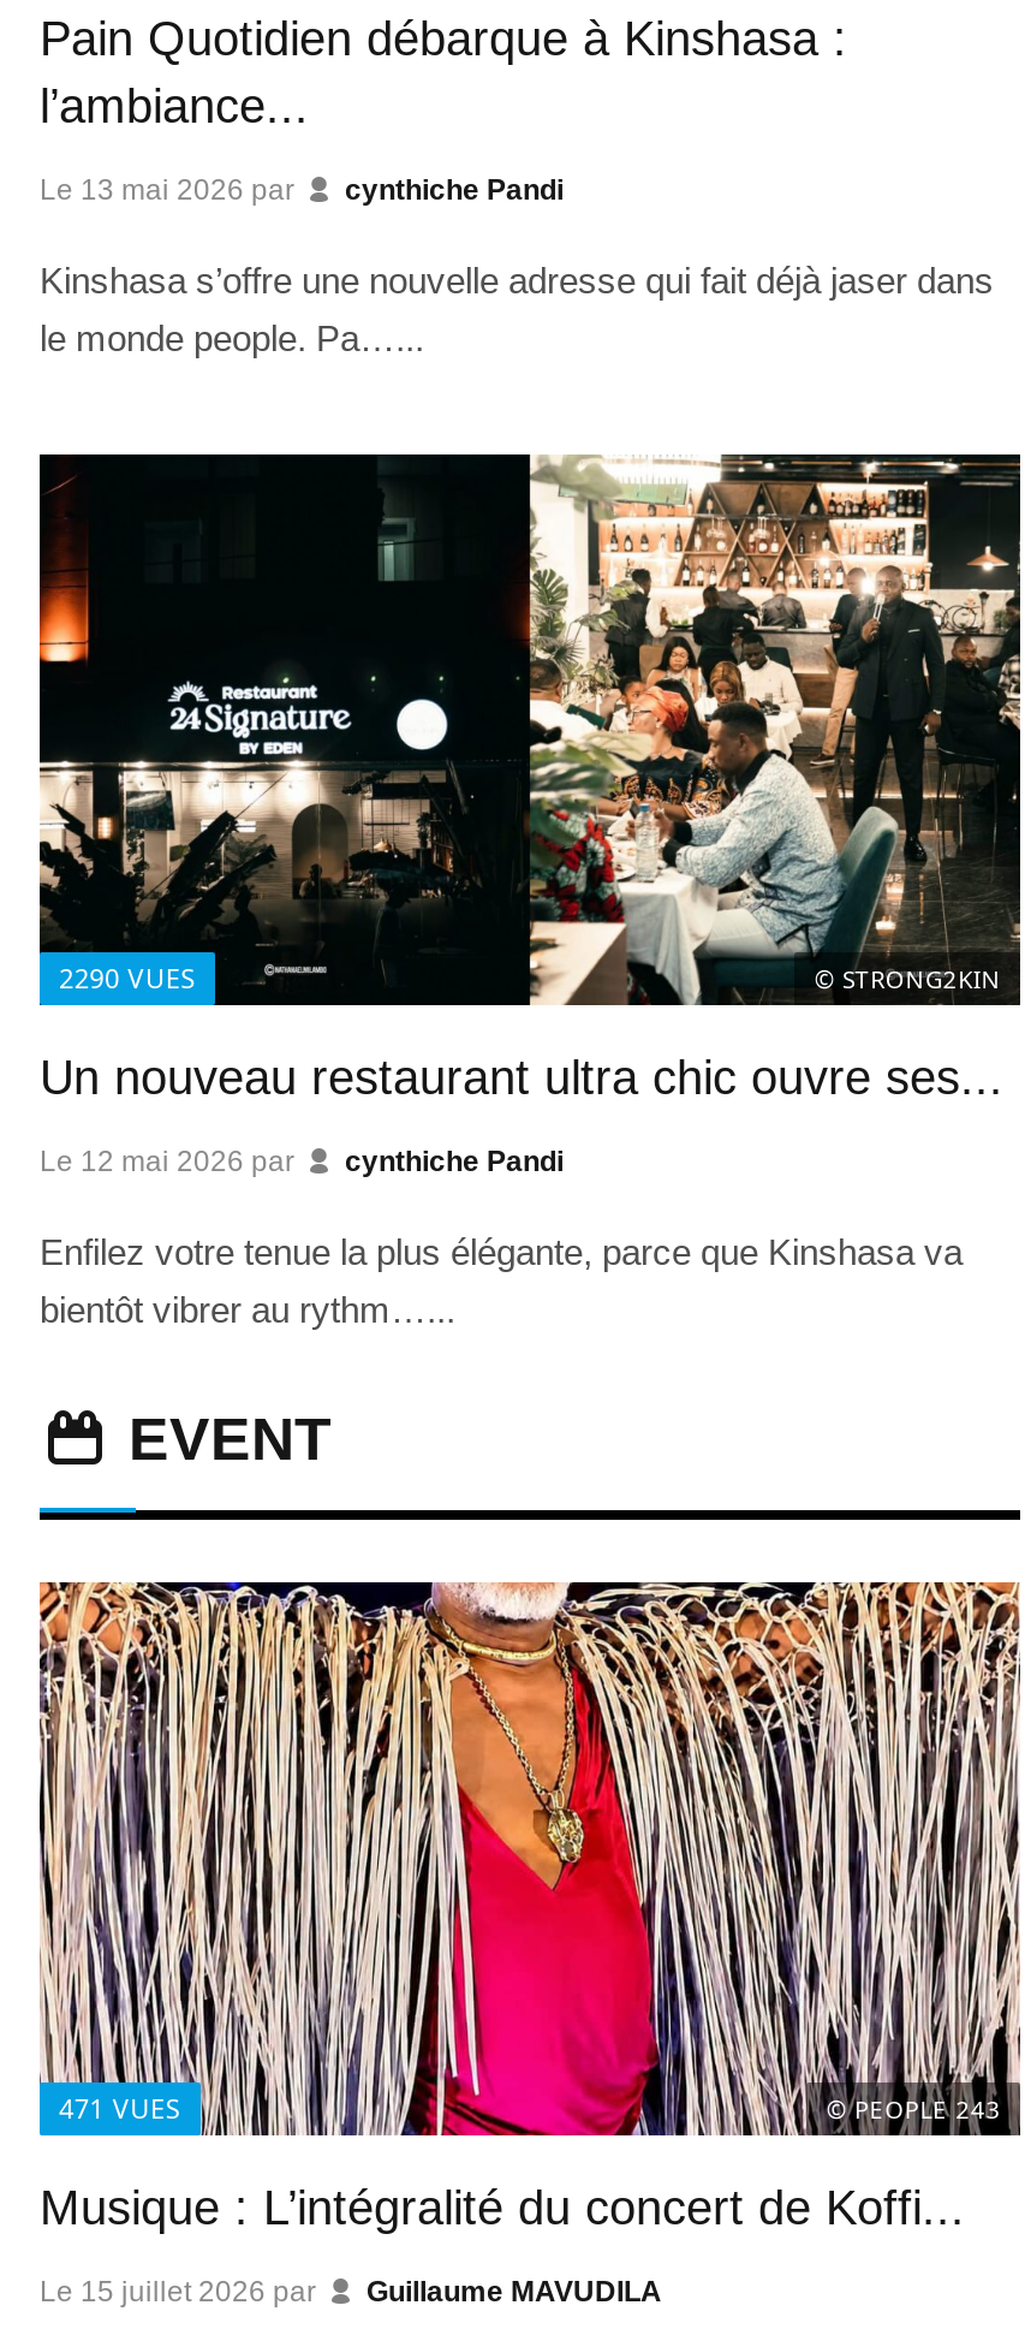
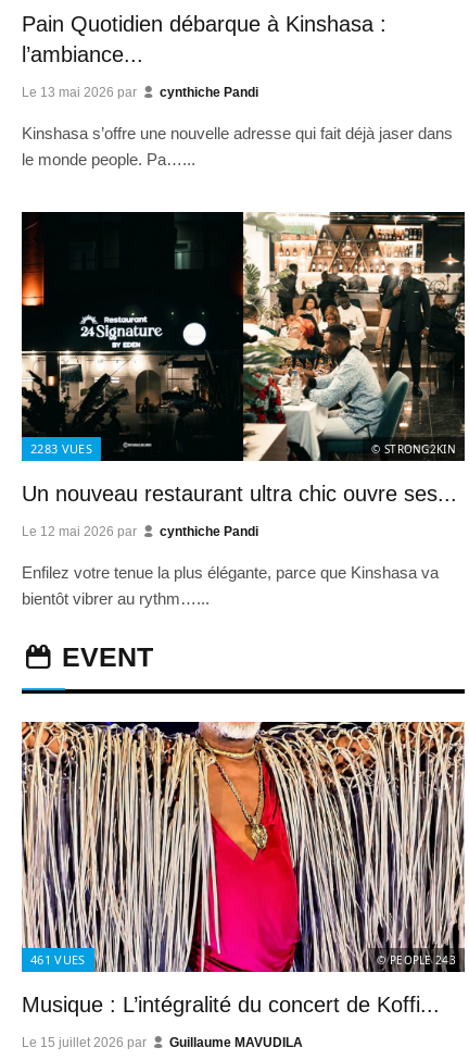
- 2290 VUES
+ 2283 VUES

- 471 VUES
+ 461 VUES
